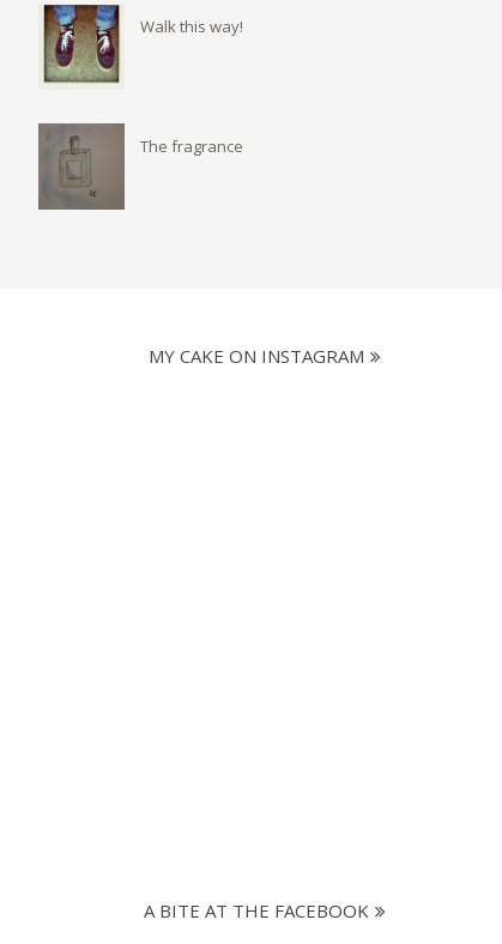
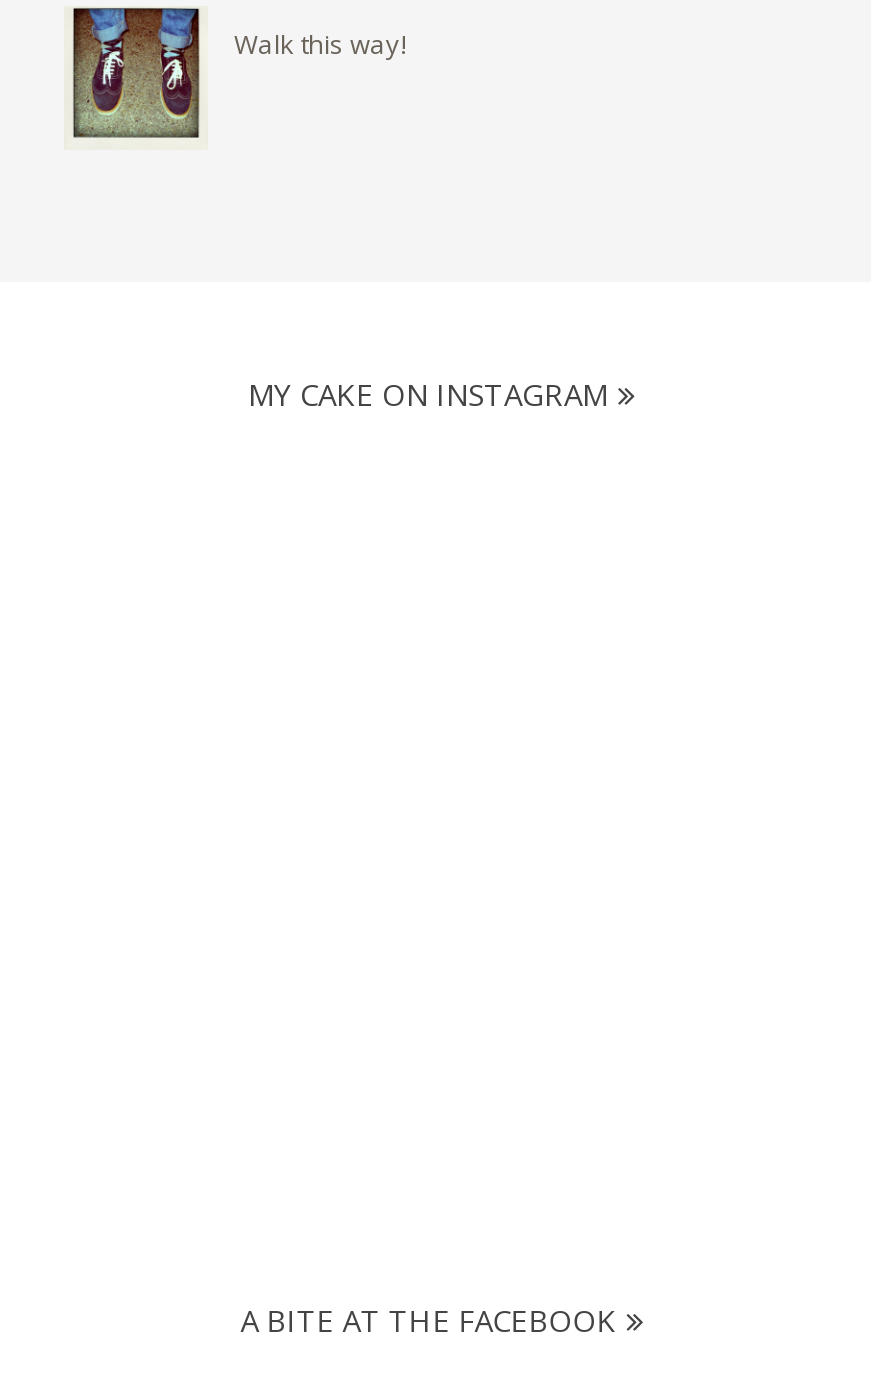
- [image]
- The fragrance
